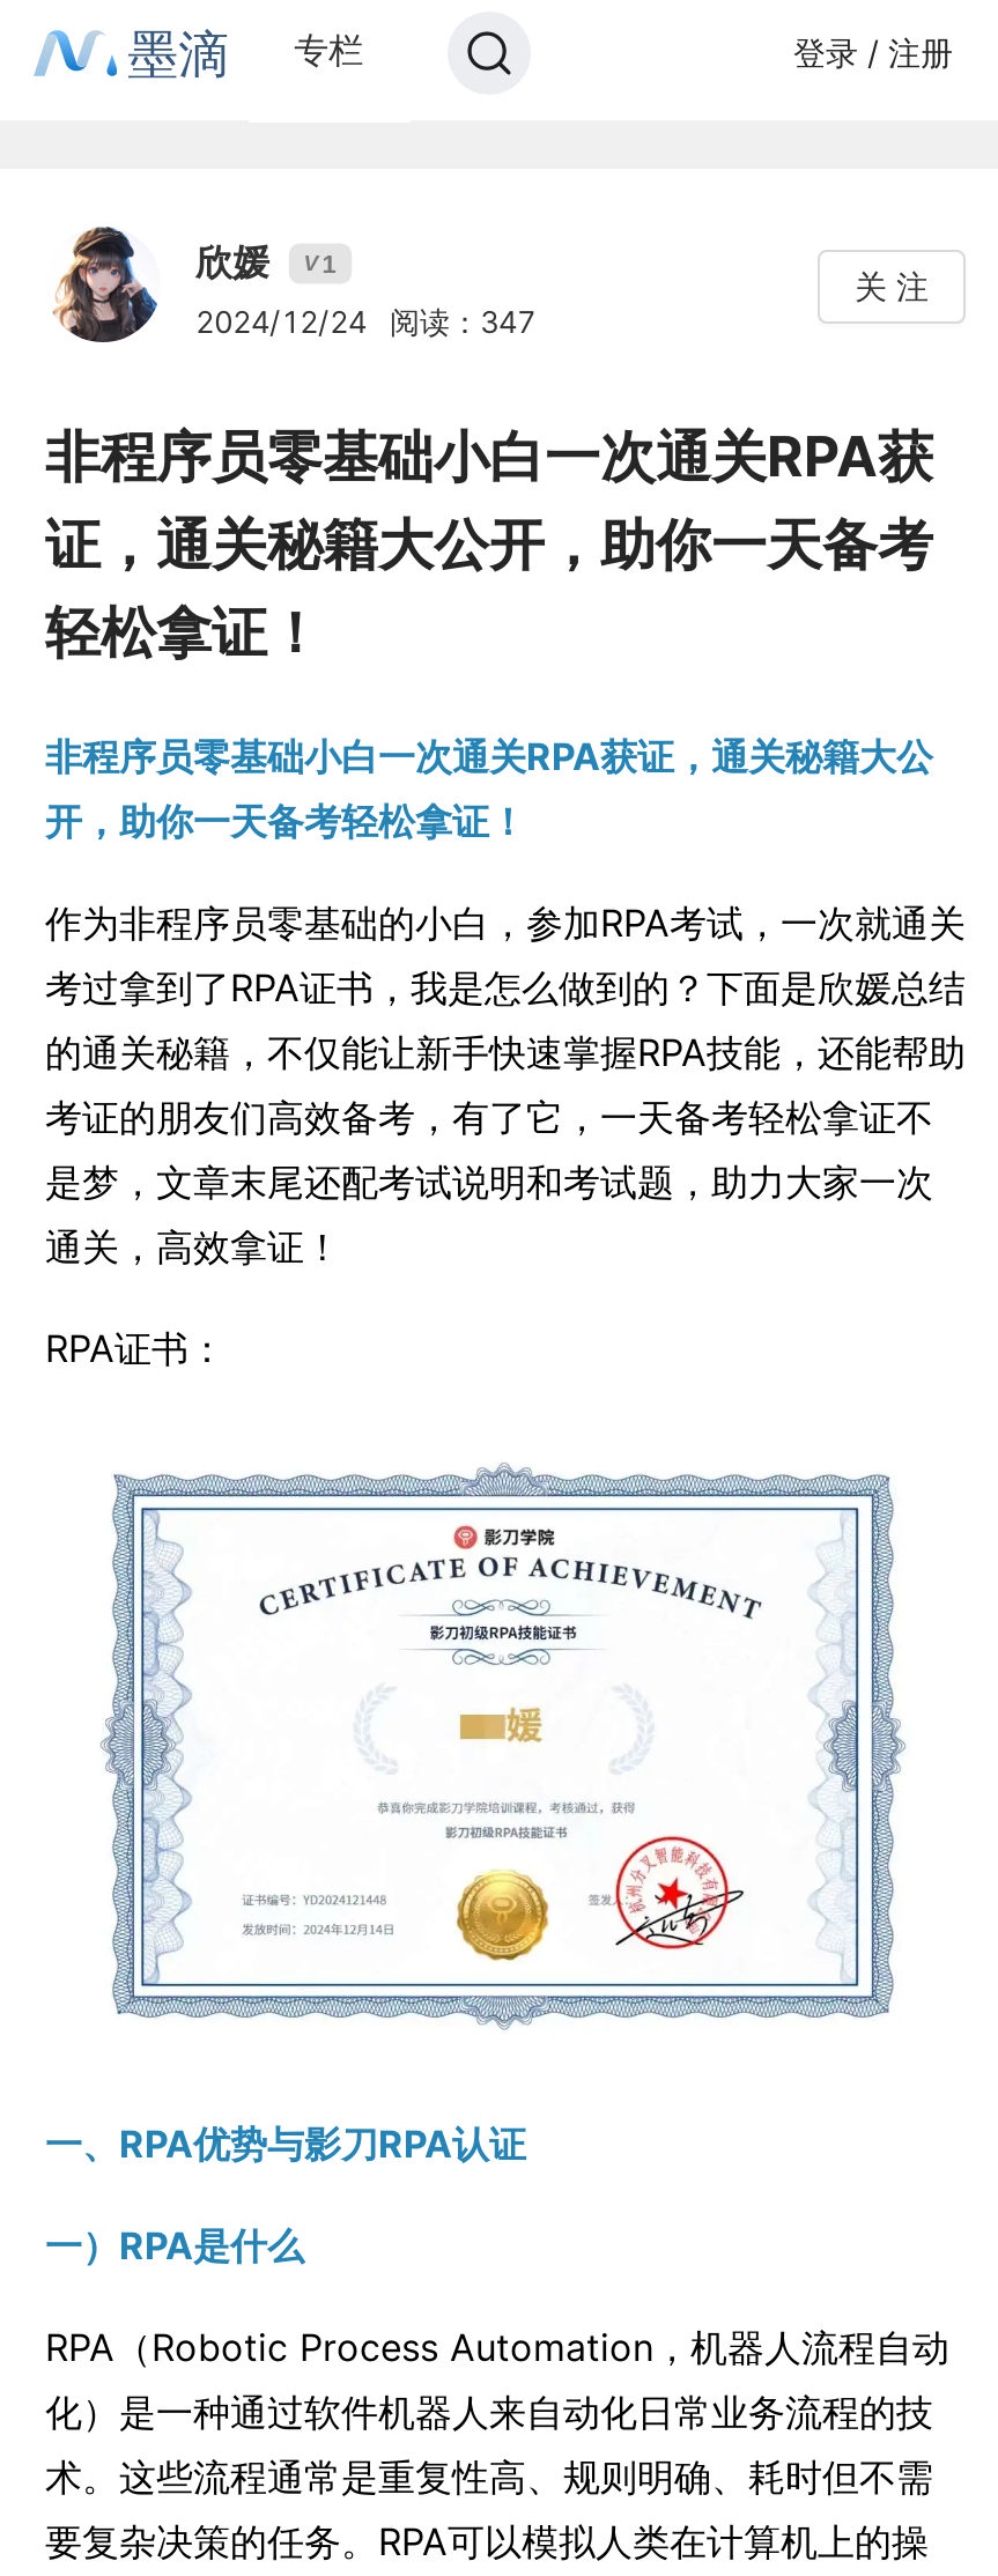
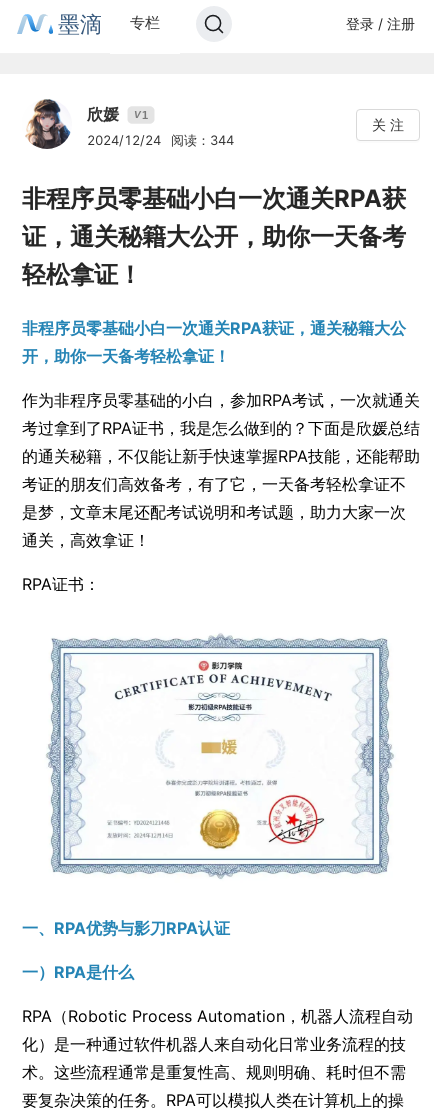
- 2024/12/24 阅读：347
+ 2024/12/24 阅读：344
